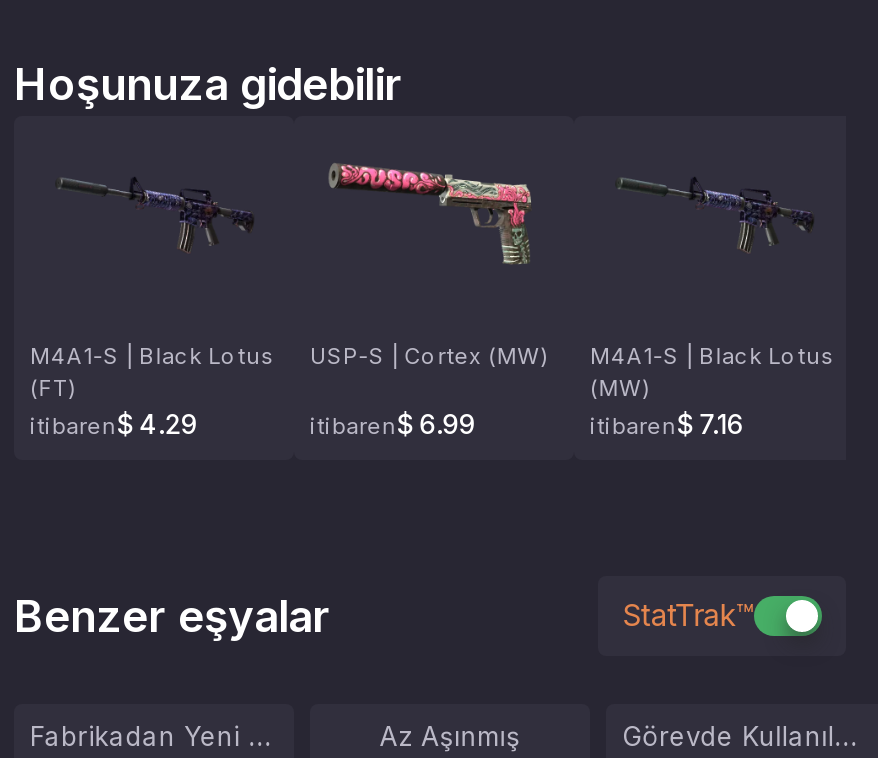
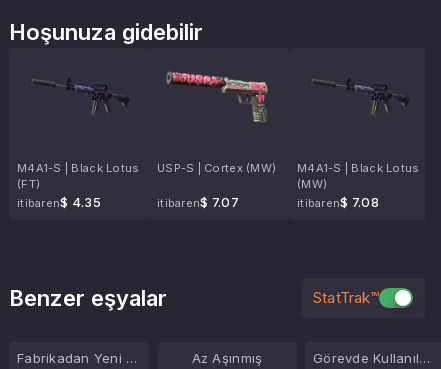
- itibaren$ 4.29
+ itibaren$ 4.35

- itibaren$ 6.99
+ itibaren$ 7.07

- itibaren$ 7.16
+ itibaren$ 7.08
